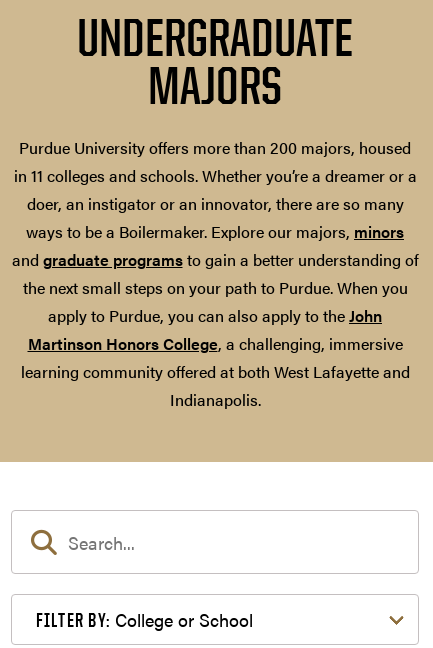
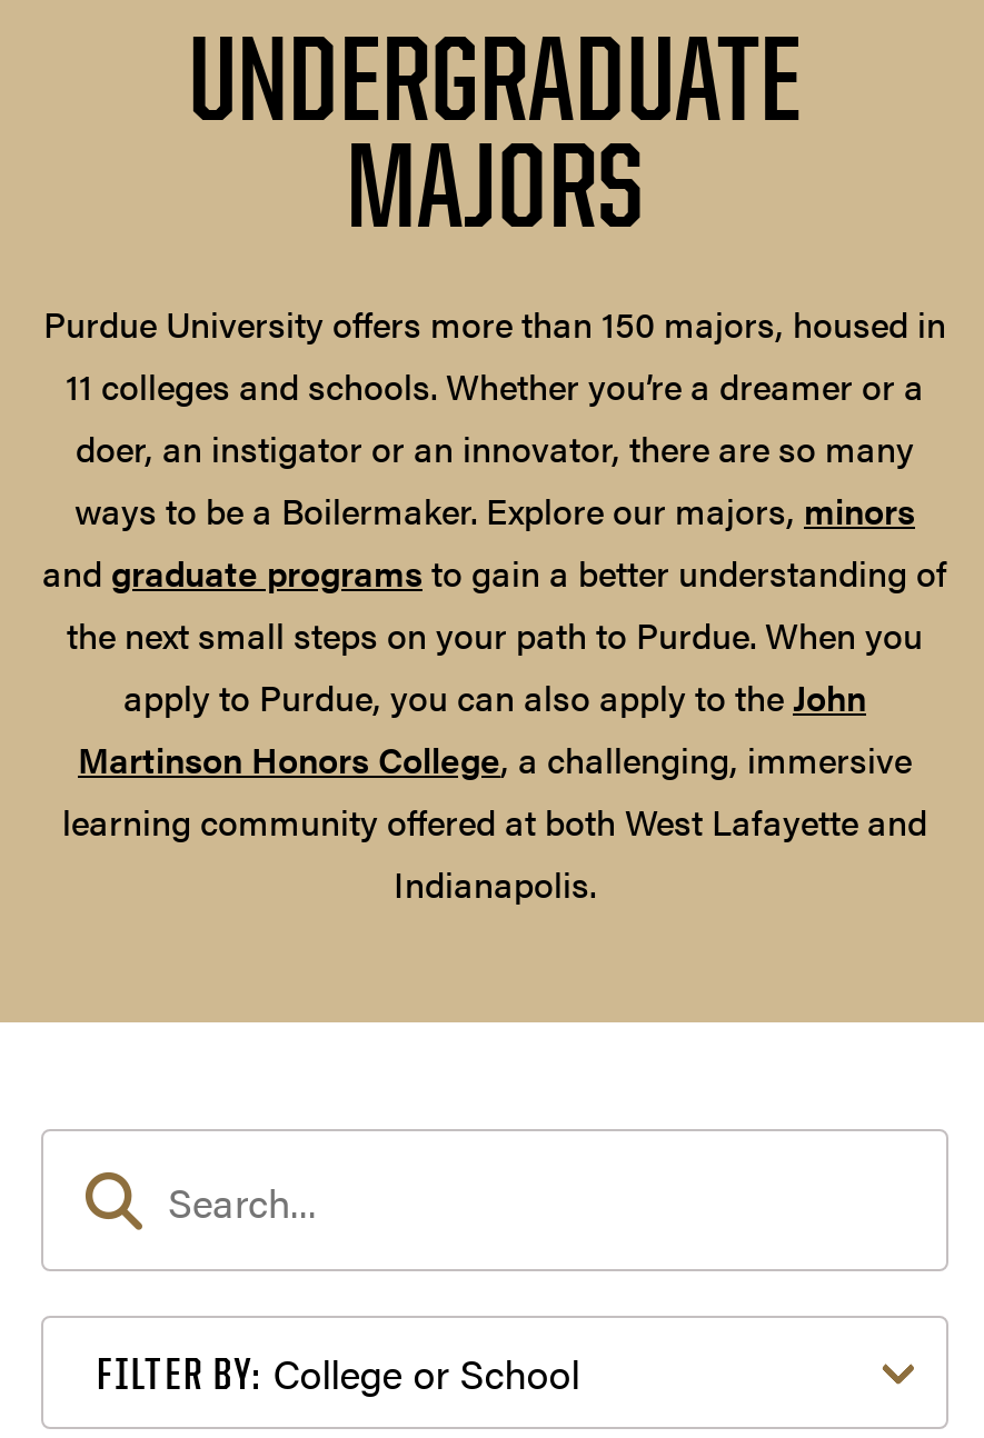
- Purdue University offers more than 200 majors, housed
- in 11 colleges and schools. Whether you’re a dreamer or a
+ Purdue University offers more than 150 majors, housed in
+ 11 colleges and schools. Whether you’re a dreamer or a
